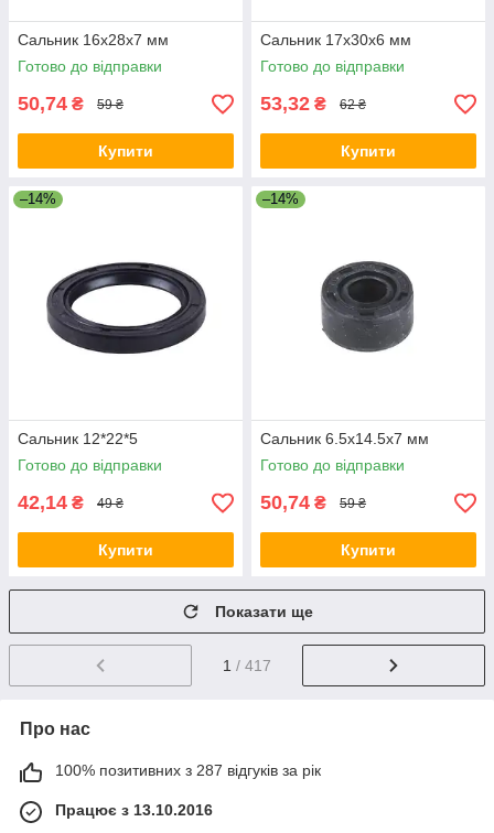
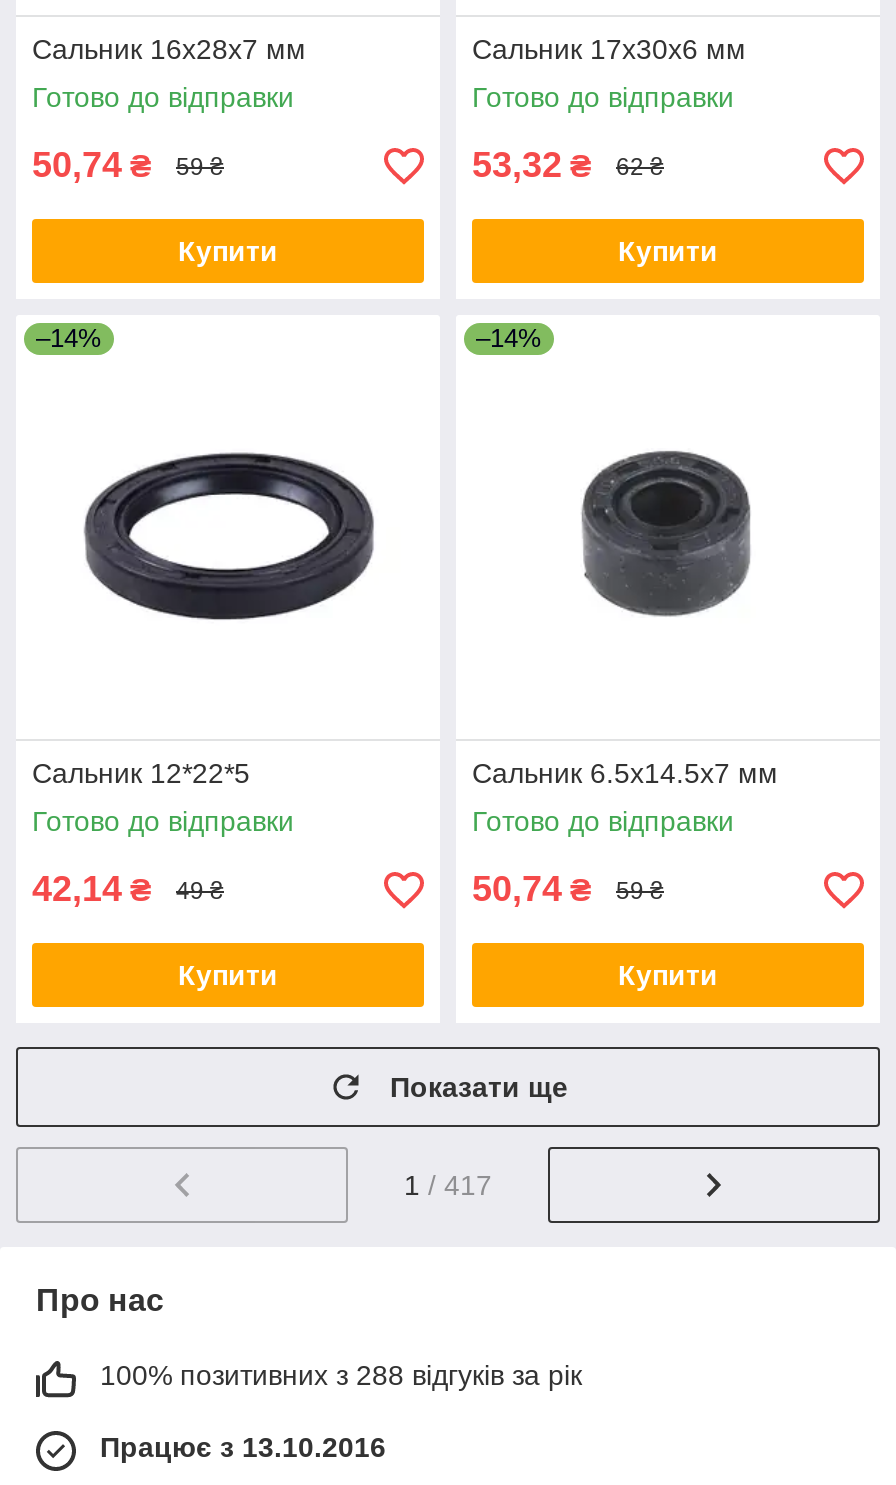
- 100% позитивних з 287 відгуків за рік
+ 100% позитивних з 288 відгуків за рік
